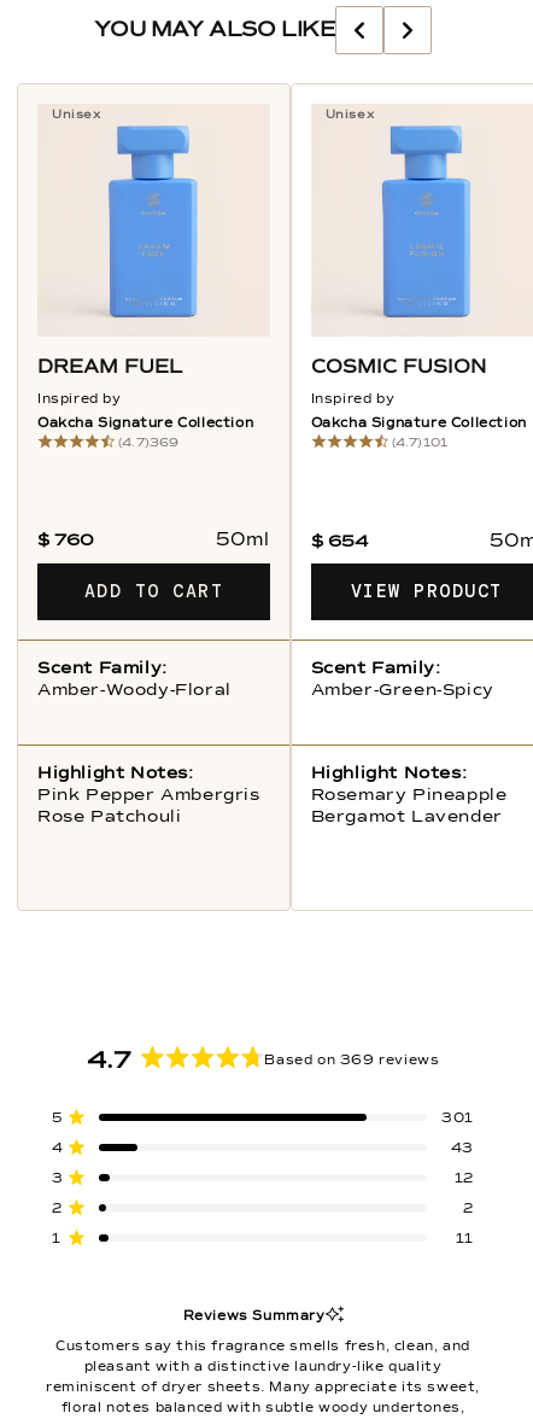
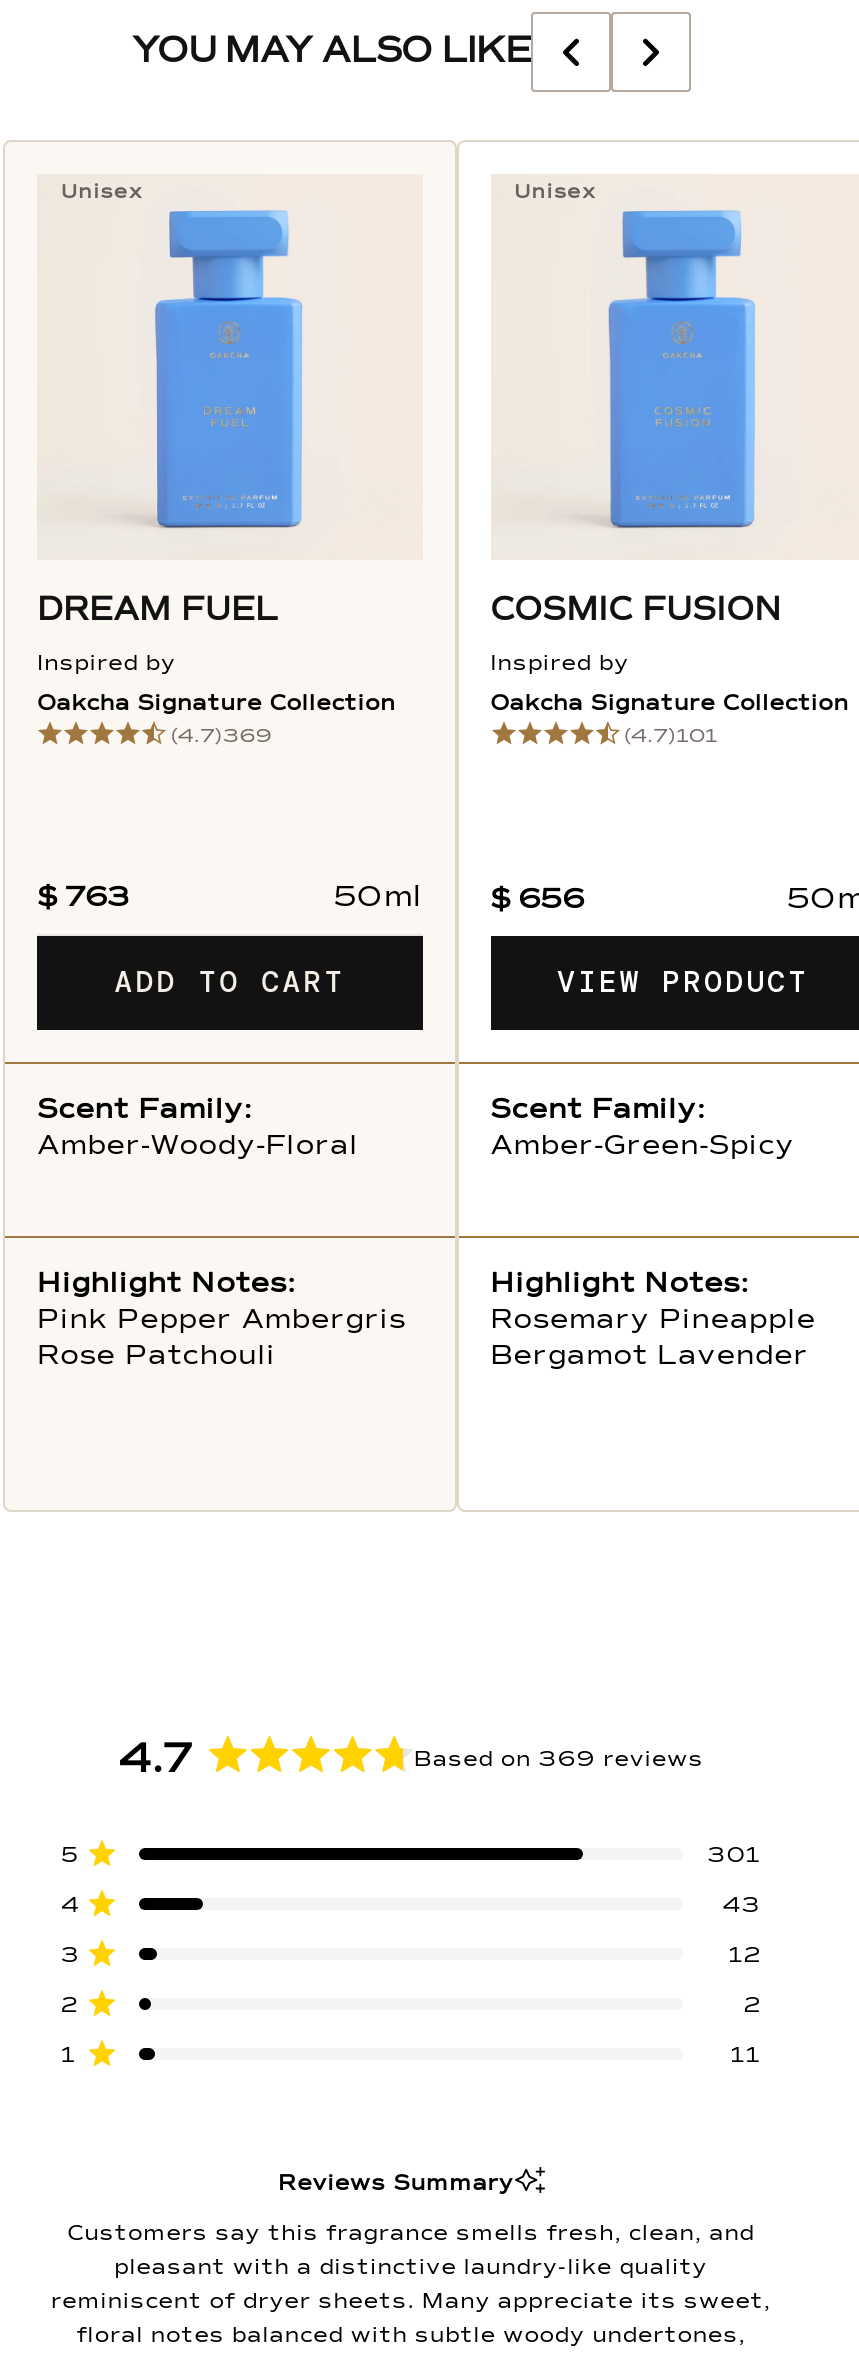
- $ 760
+ $ 763

- $ 654
+ $ 656
